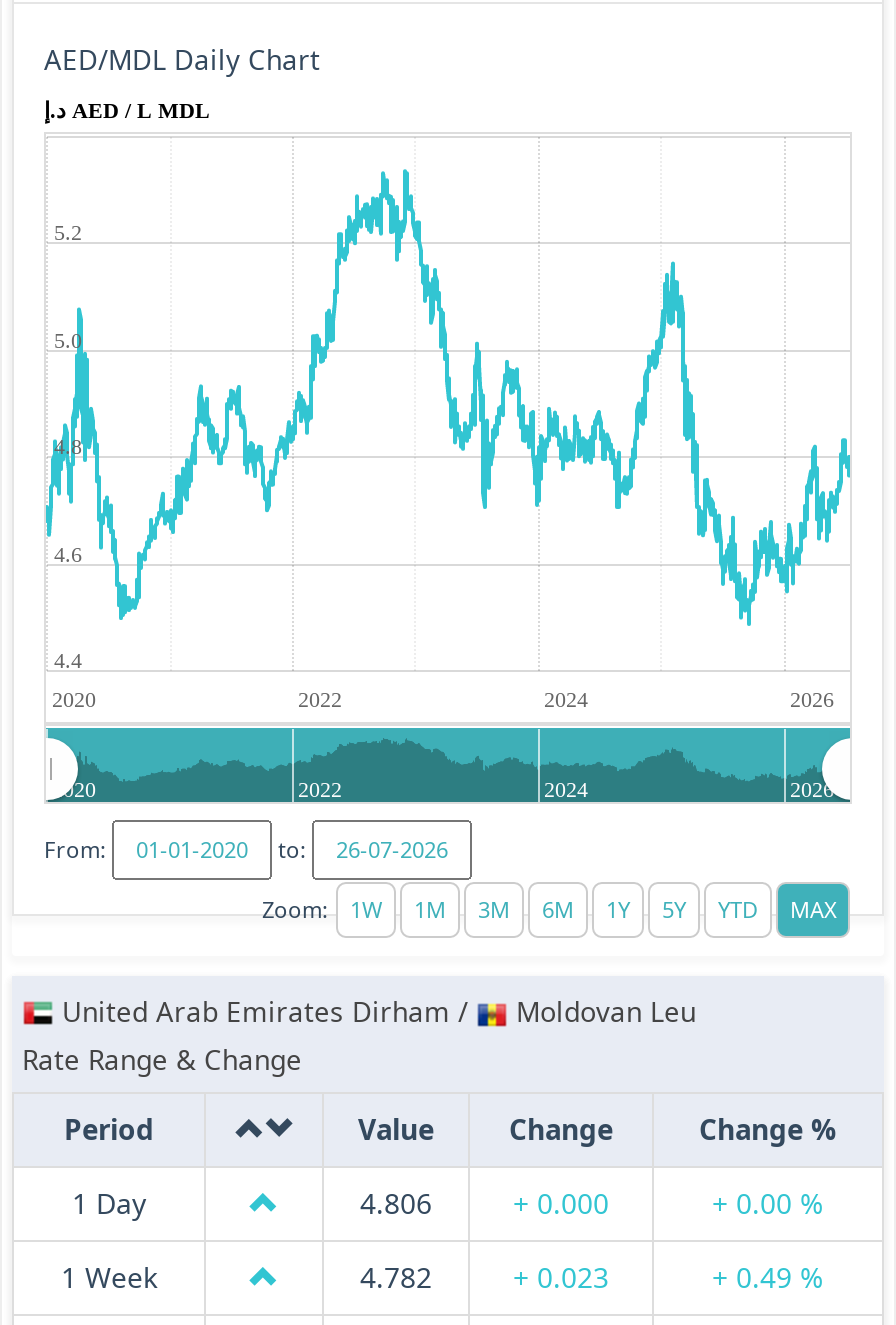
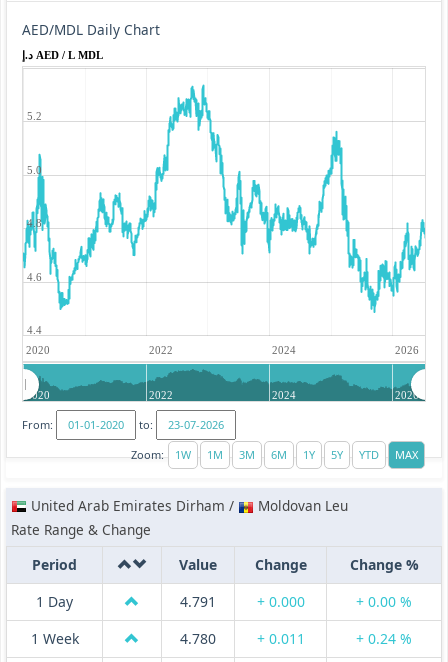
- 4.806
+ 4.791

- 4.782
+ 4.780

- + 0.023
+ + 0.011

- + 0.49 %
+ + 0.24 %
